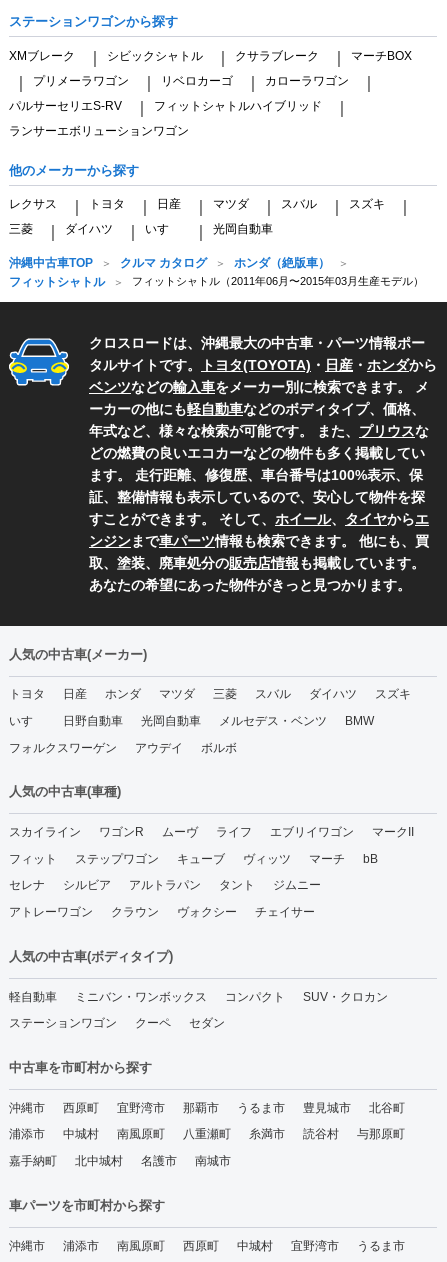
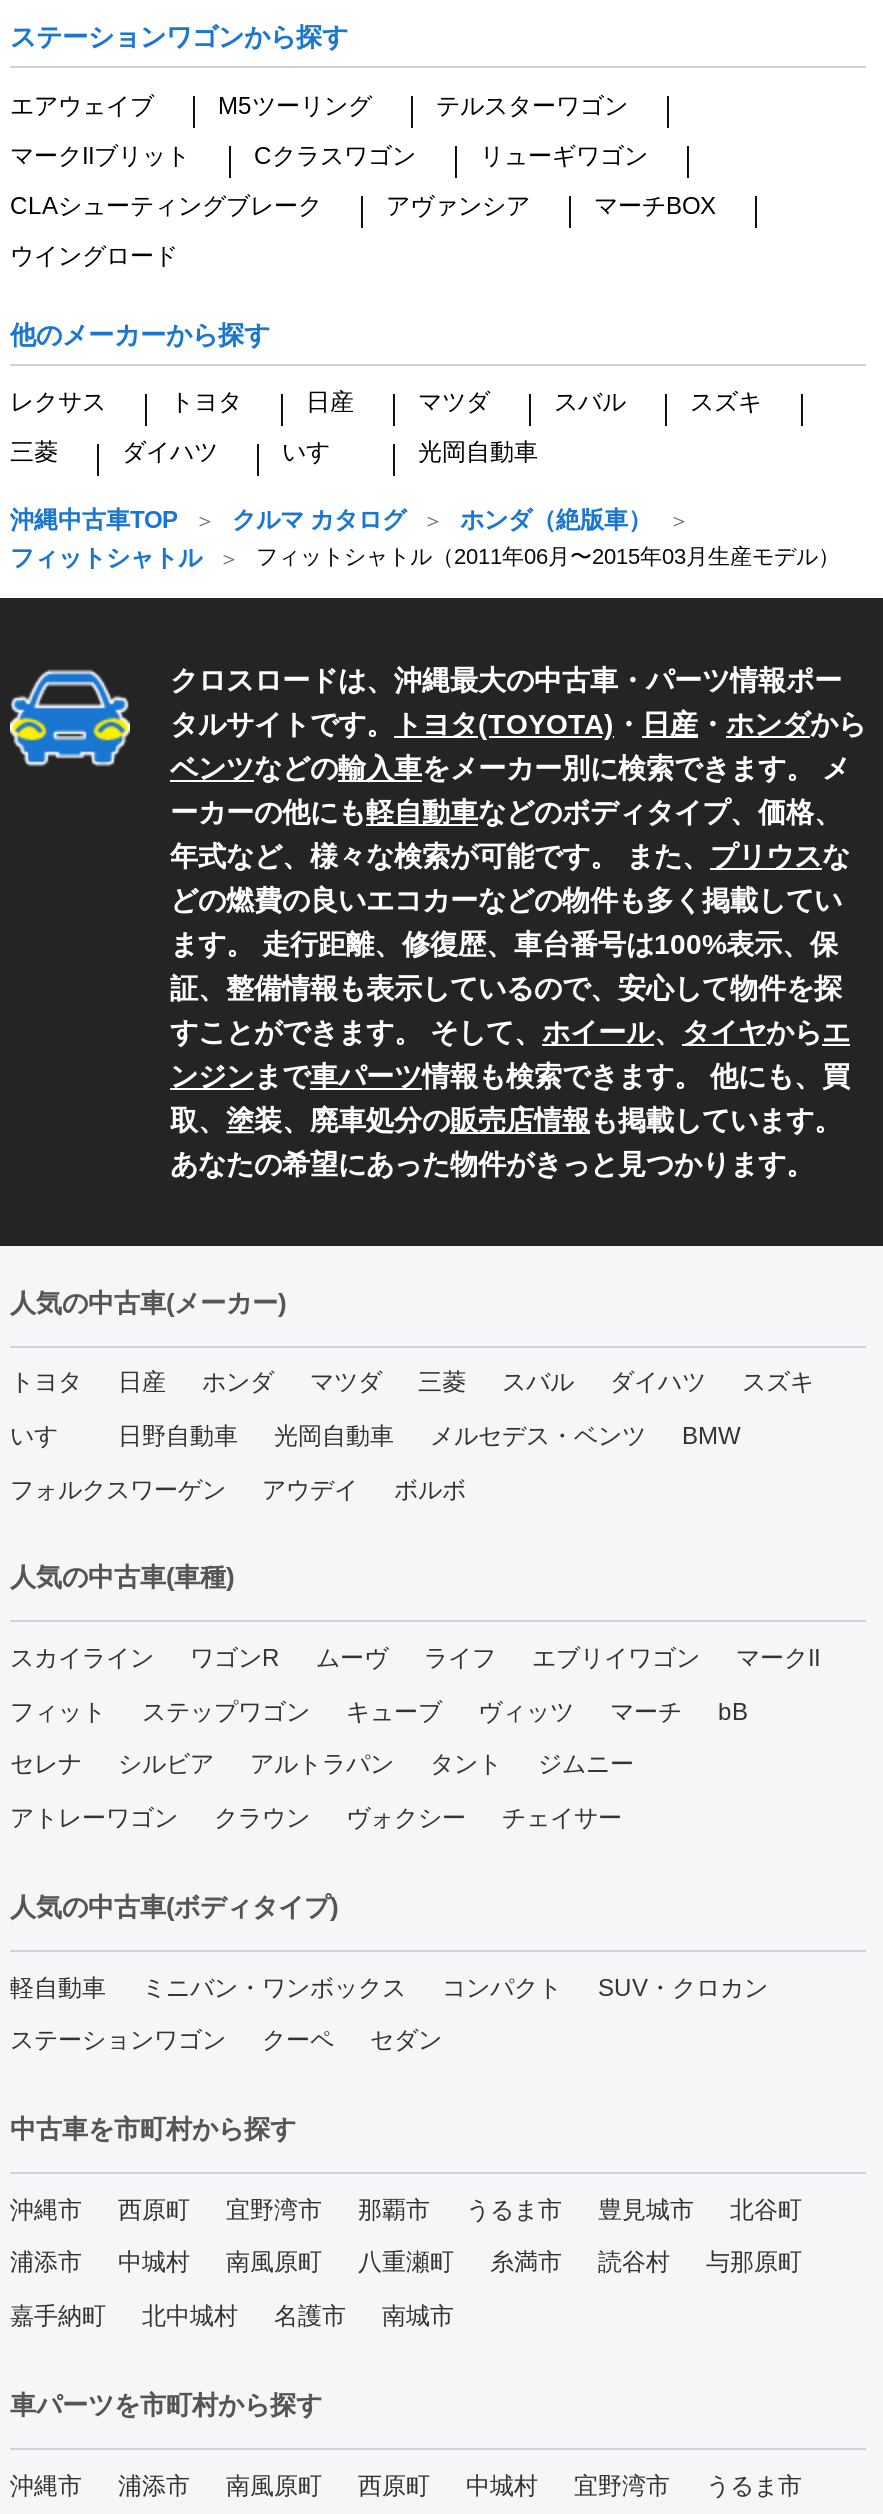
- XMブレーク ｜シビックシャトル ｜クサラブレーク ｜マーチBOX
+ エアウェイブ ｜M5ツーリング ｜テルスターワゴン ｜

- ｜プリメーラワゴン ｜リベロカーゴ ｜カローラワゴン ｜
+ マークIIブリット ｜Cクラスワゴン ｜リューギワゴン ｜

- パルサーセリエS-RV ｜フィットシャトルハイブリッド ｜
+ CLAシューティングブレーク ｜アヴァンシア ｜マーチBOX ｜

- ランサーエボリューションワゴン
+ ウイングロード
